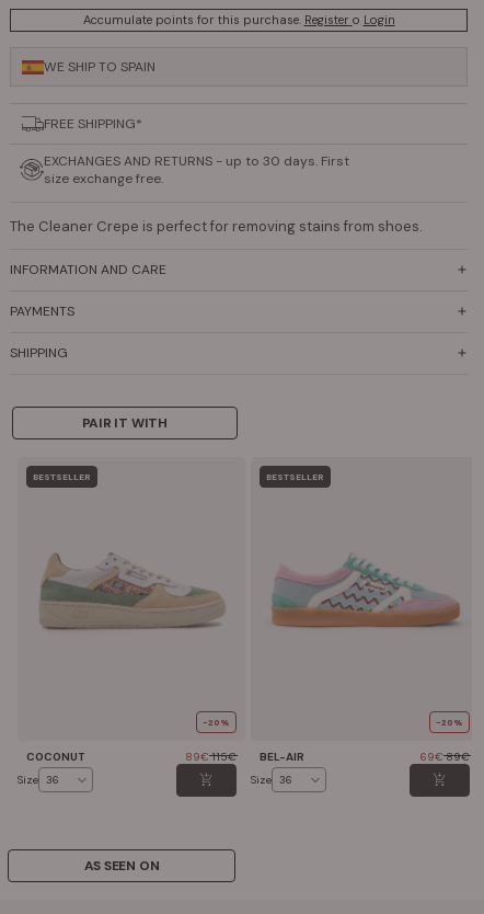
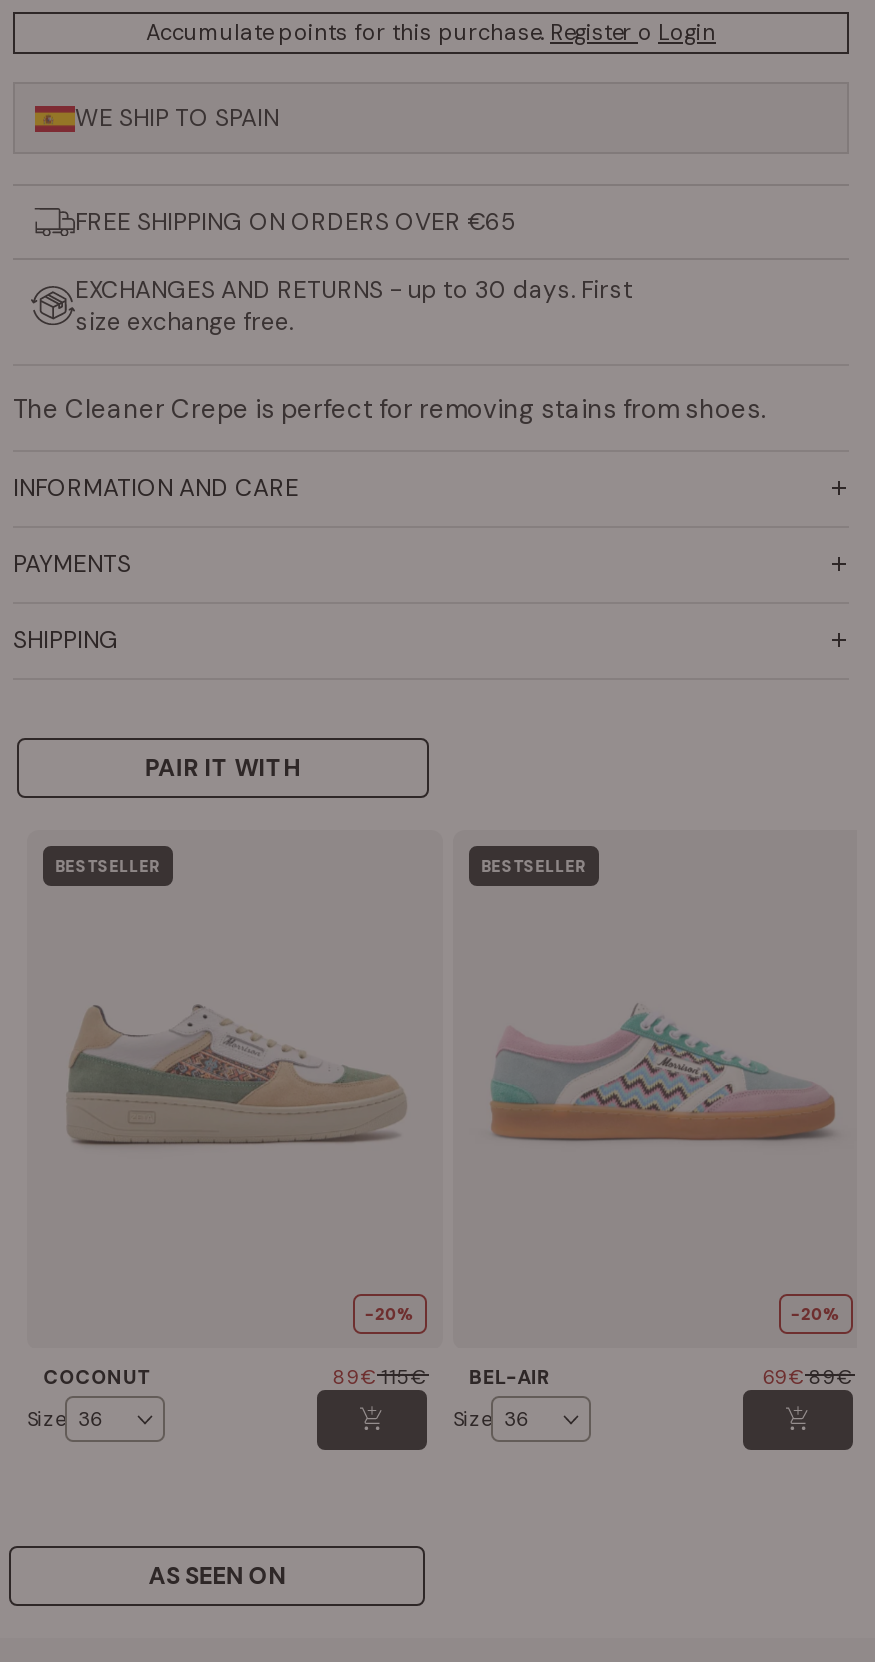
- FREE SHIPPING*
+ FREE SHIPPING ON ORDERS OVER €65
